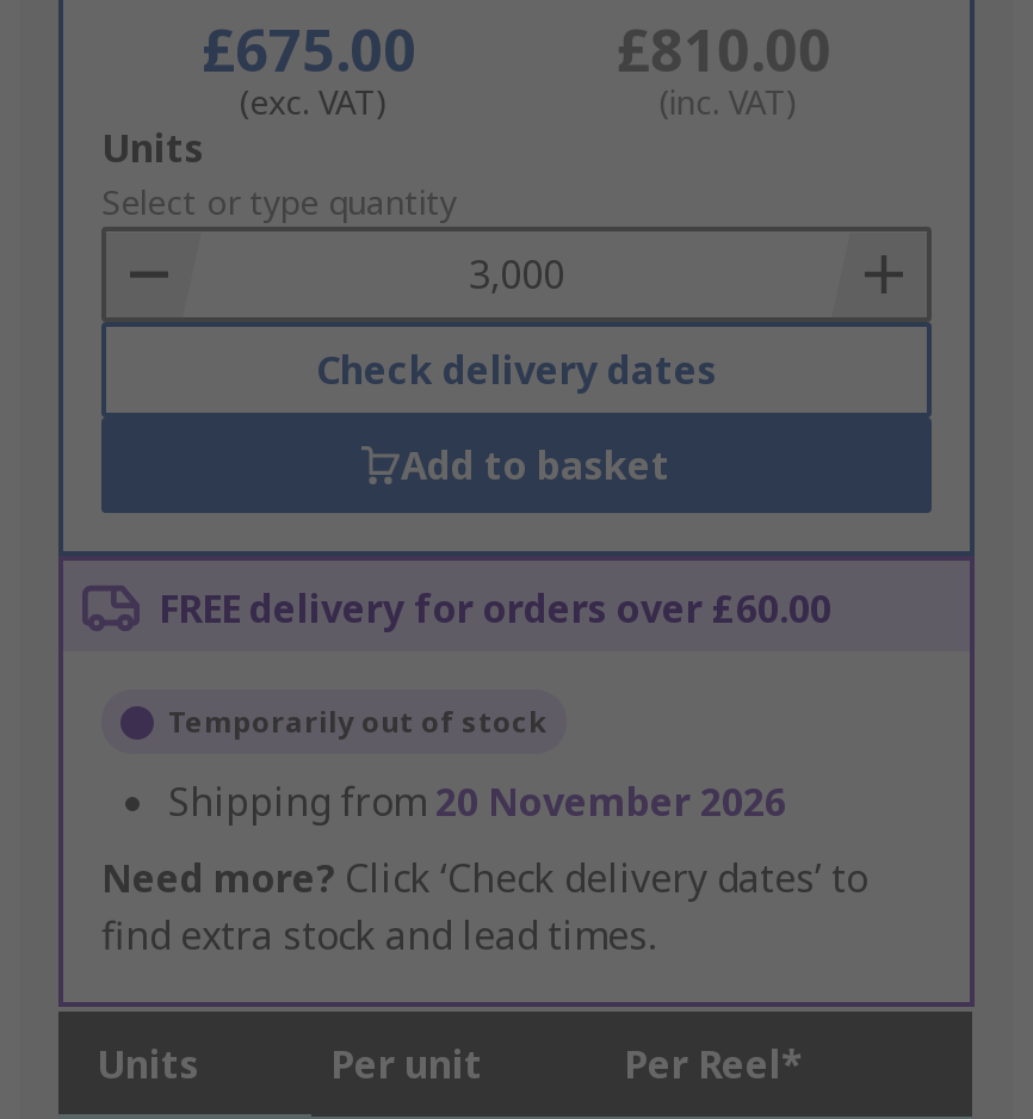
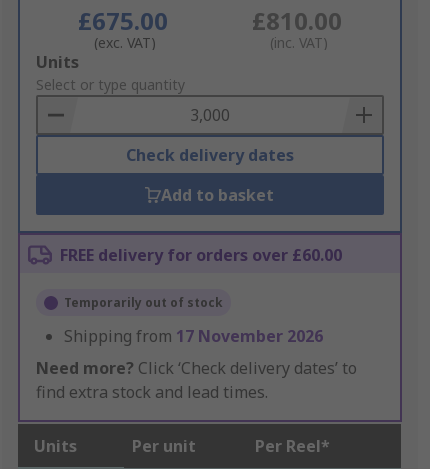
- Shipping from 20 November 2026
+ Shipping from 17 November 2026
